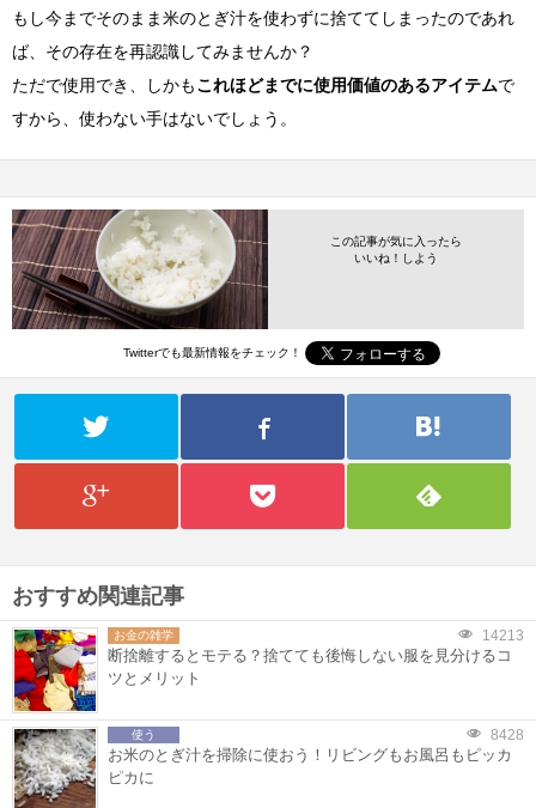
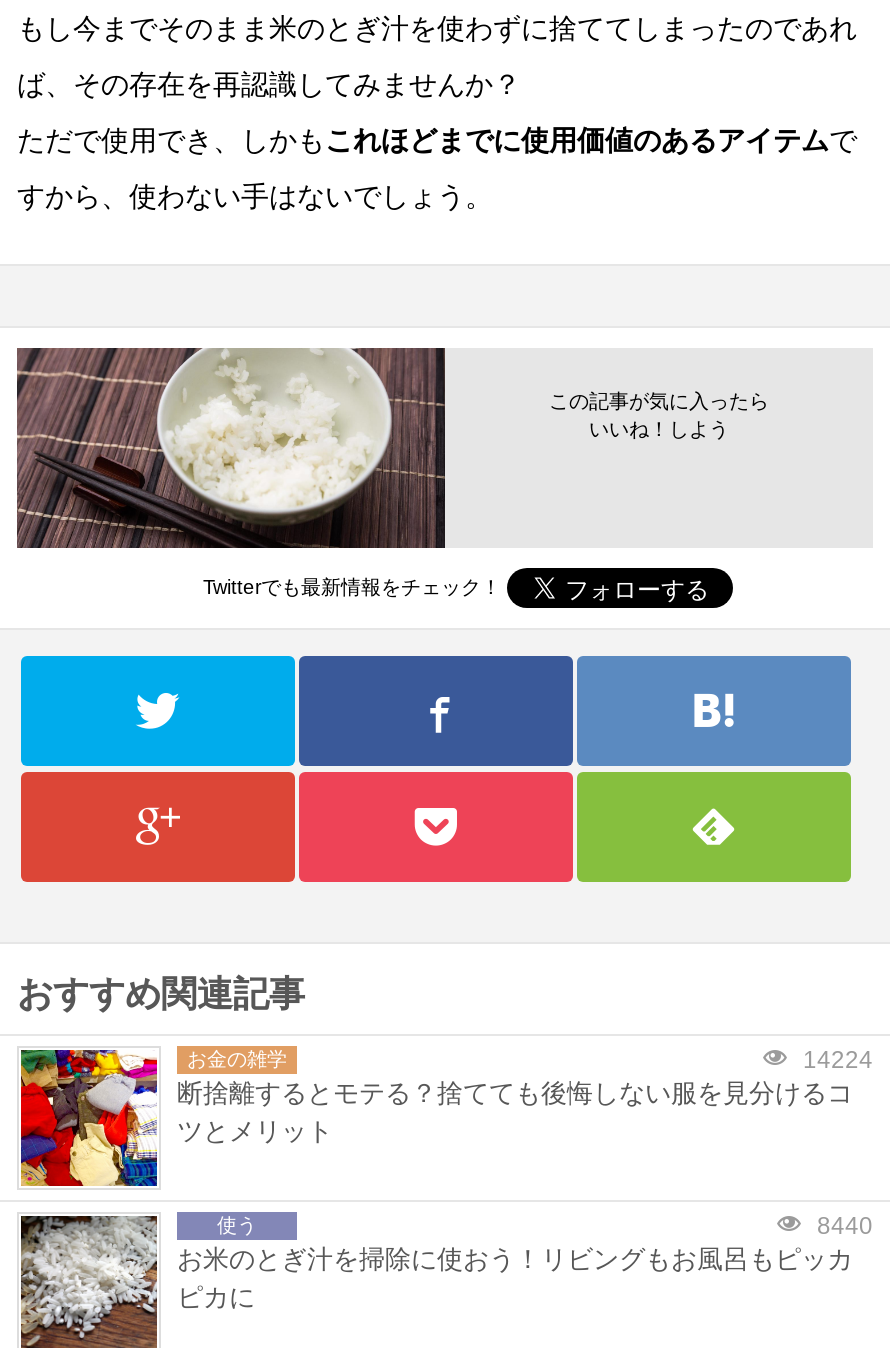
- 14213
+ 14224

- 8428
+ 8440
